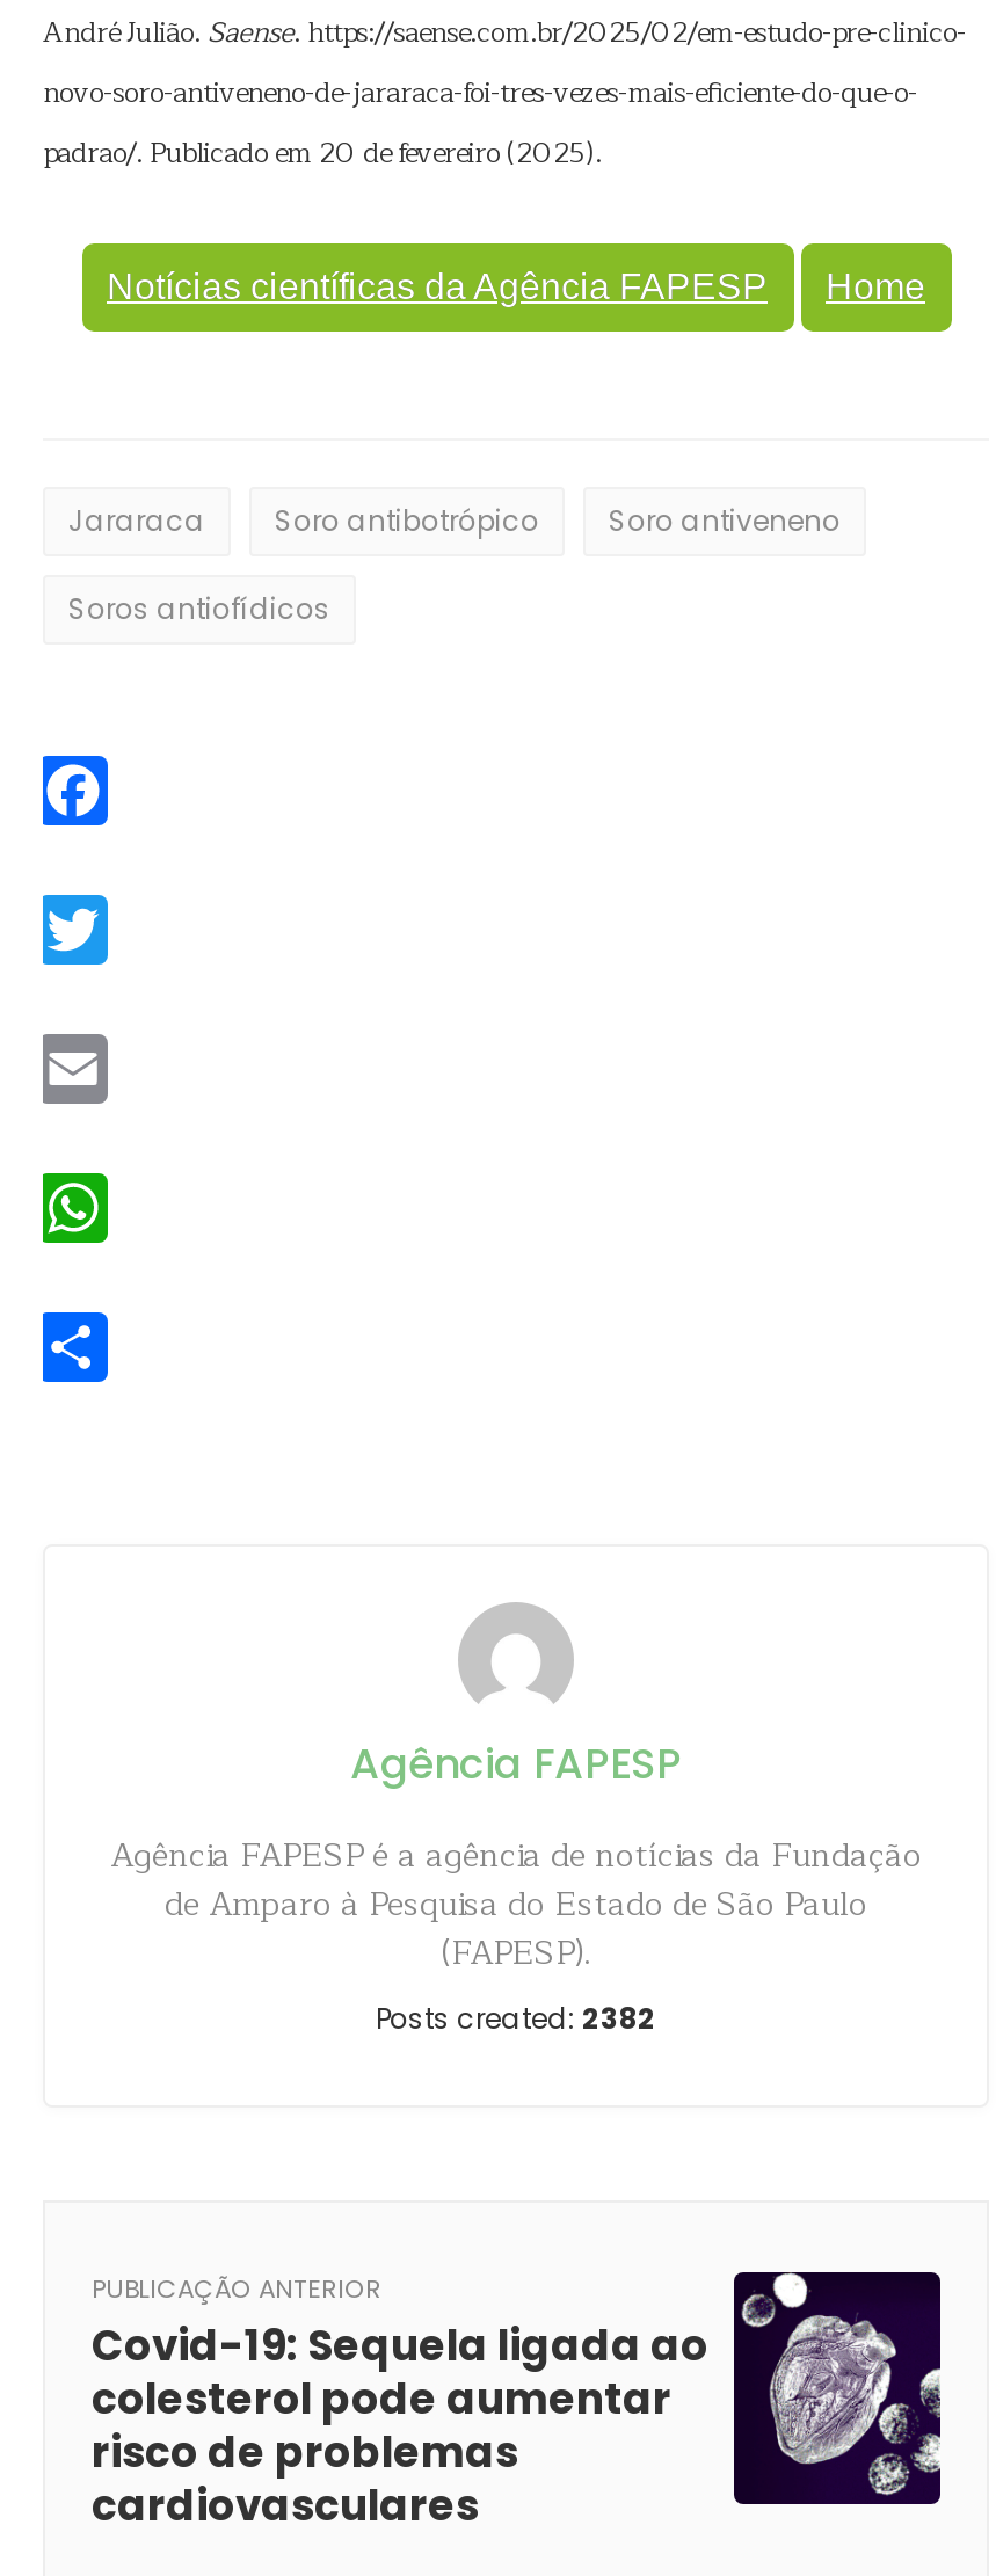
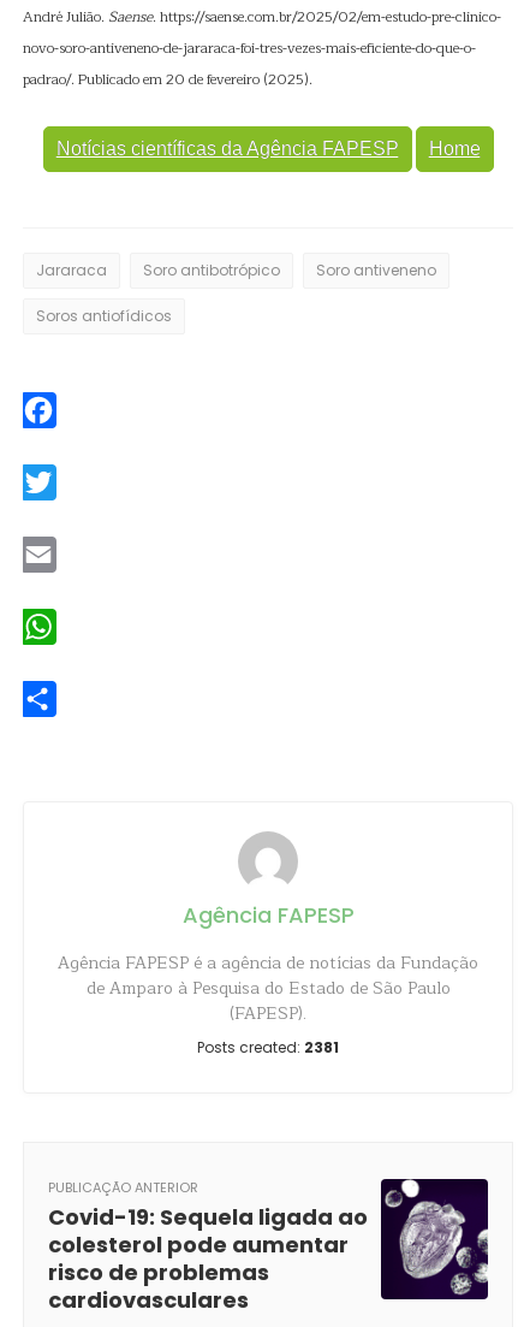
- Posts created: 2382
+ Posts created: 2381
